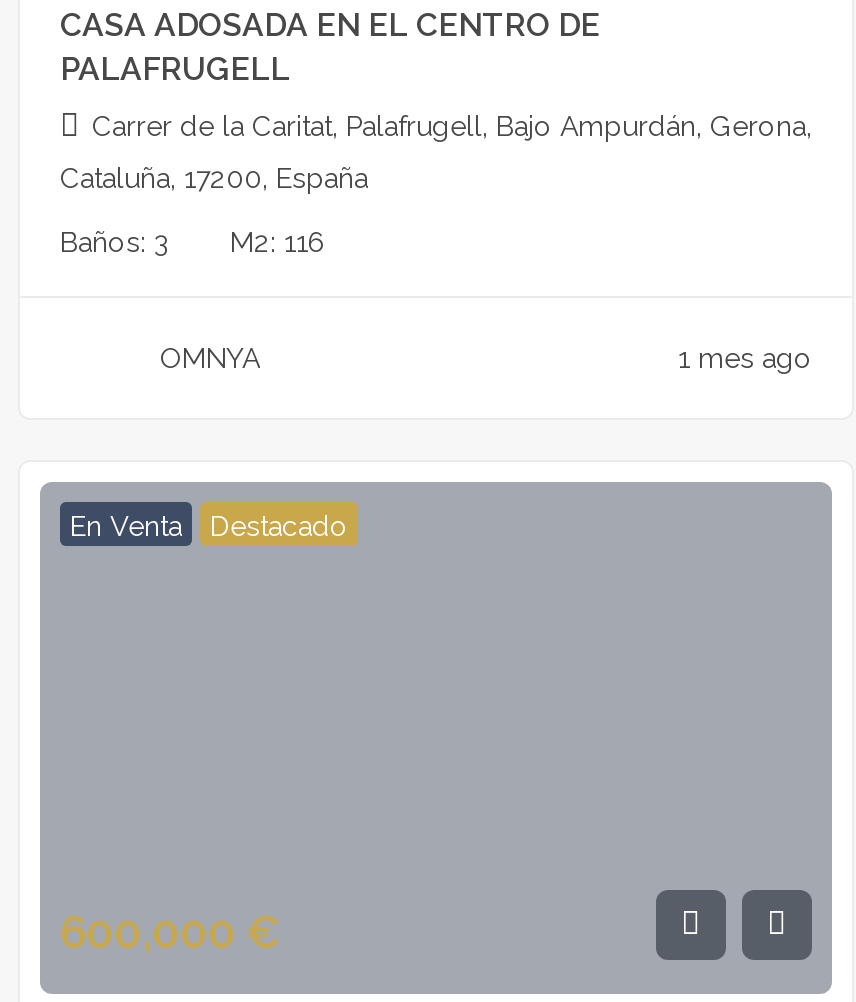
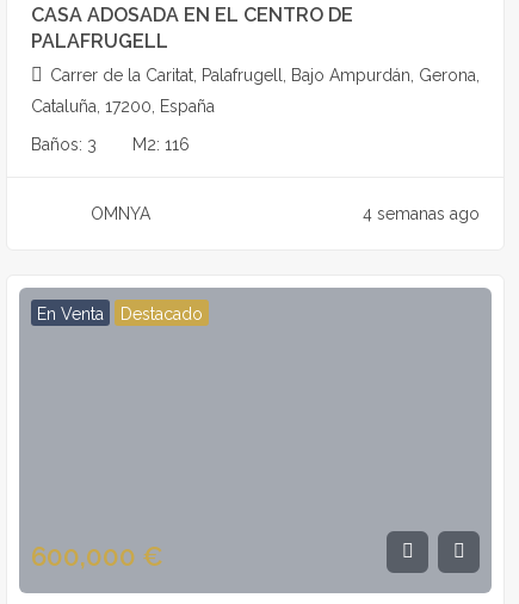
- 1 mes ago
+ 4 semanas ago
